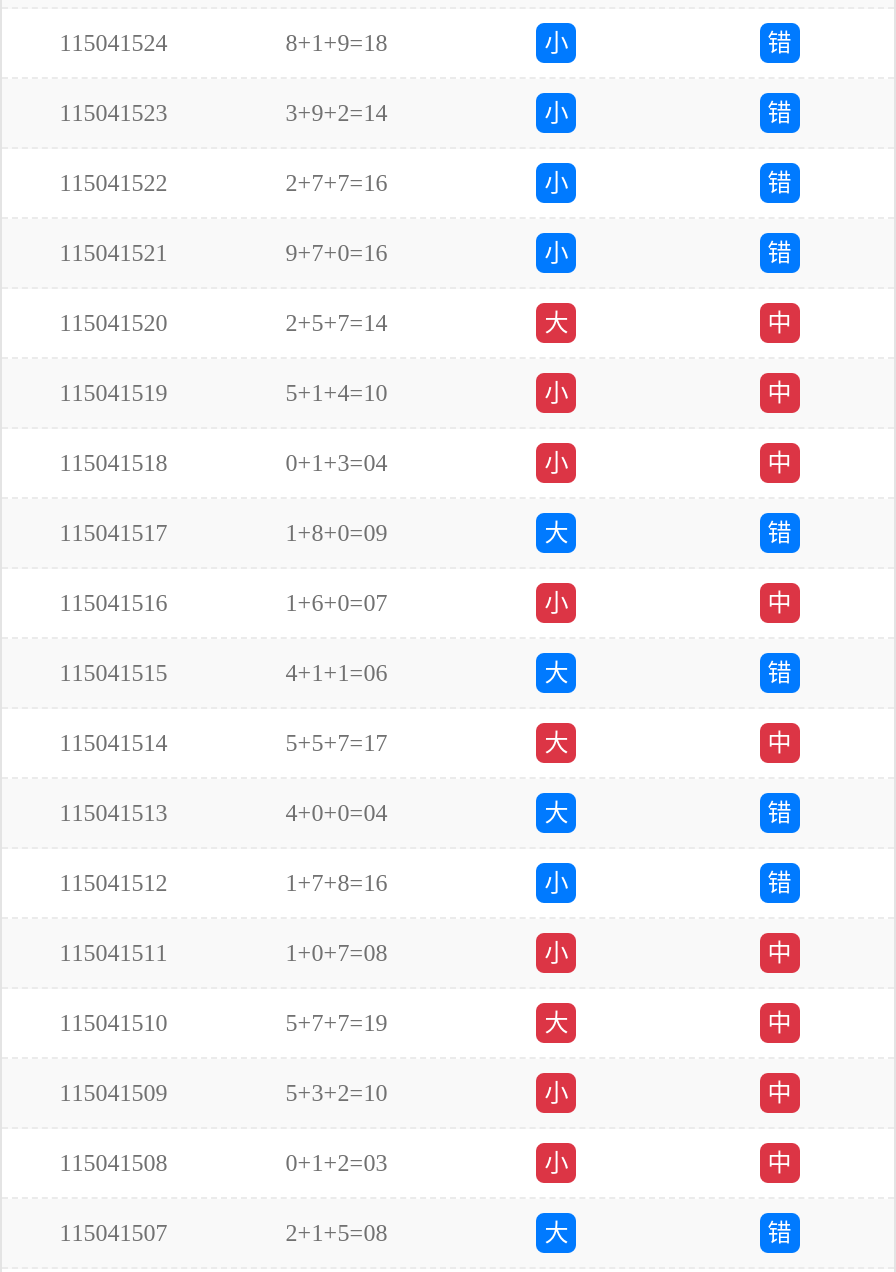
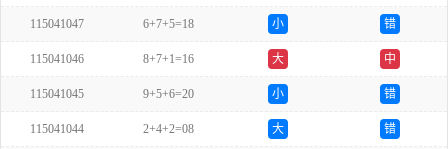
- 115041524
+ 115041047

- 8+1+9=18
+ 6+7+5=18

- 115041523
- 3+9+2=14
- 小
- 错
- 115041522
- 2+7+7=16
- 小
- 错
- 115041521
- 9+7+0=16
- 小
- 错
- 115041520
- 2+5+7=14
+ 115041046
+ 8+7+1=16

- 115041519
- 5+1+4=10
- 小
- 中
- 115041518
- 0+1+3=04
- 小
- 中
- 115041517
- 1+8+0=09
- 大
- 错
- 115041516
- 1+6+0=07
- 小
- 中
- 115041515
- 4+1+1=06
- 大
- 错
- 115041514
- 5+5+7=17
- 大
- 中
- 115041513
- 4+0+0=04
- 大
- 错
- 115041512
- 1+7+8=16
+ 115041045
+ 9+5+6=20

- 115041511
- 1+0+7=08
- 小
- 中
- 115041510
- 5+7+7=19
- 大
- 中
- 115041509
- 5+3+2=10
- 小
- 中
- 115041508
- 0+1+2=03
- 小
- 中
- 115041507
- 2+1+5=08
+ 115041044
+ 2+4+2=08
